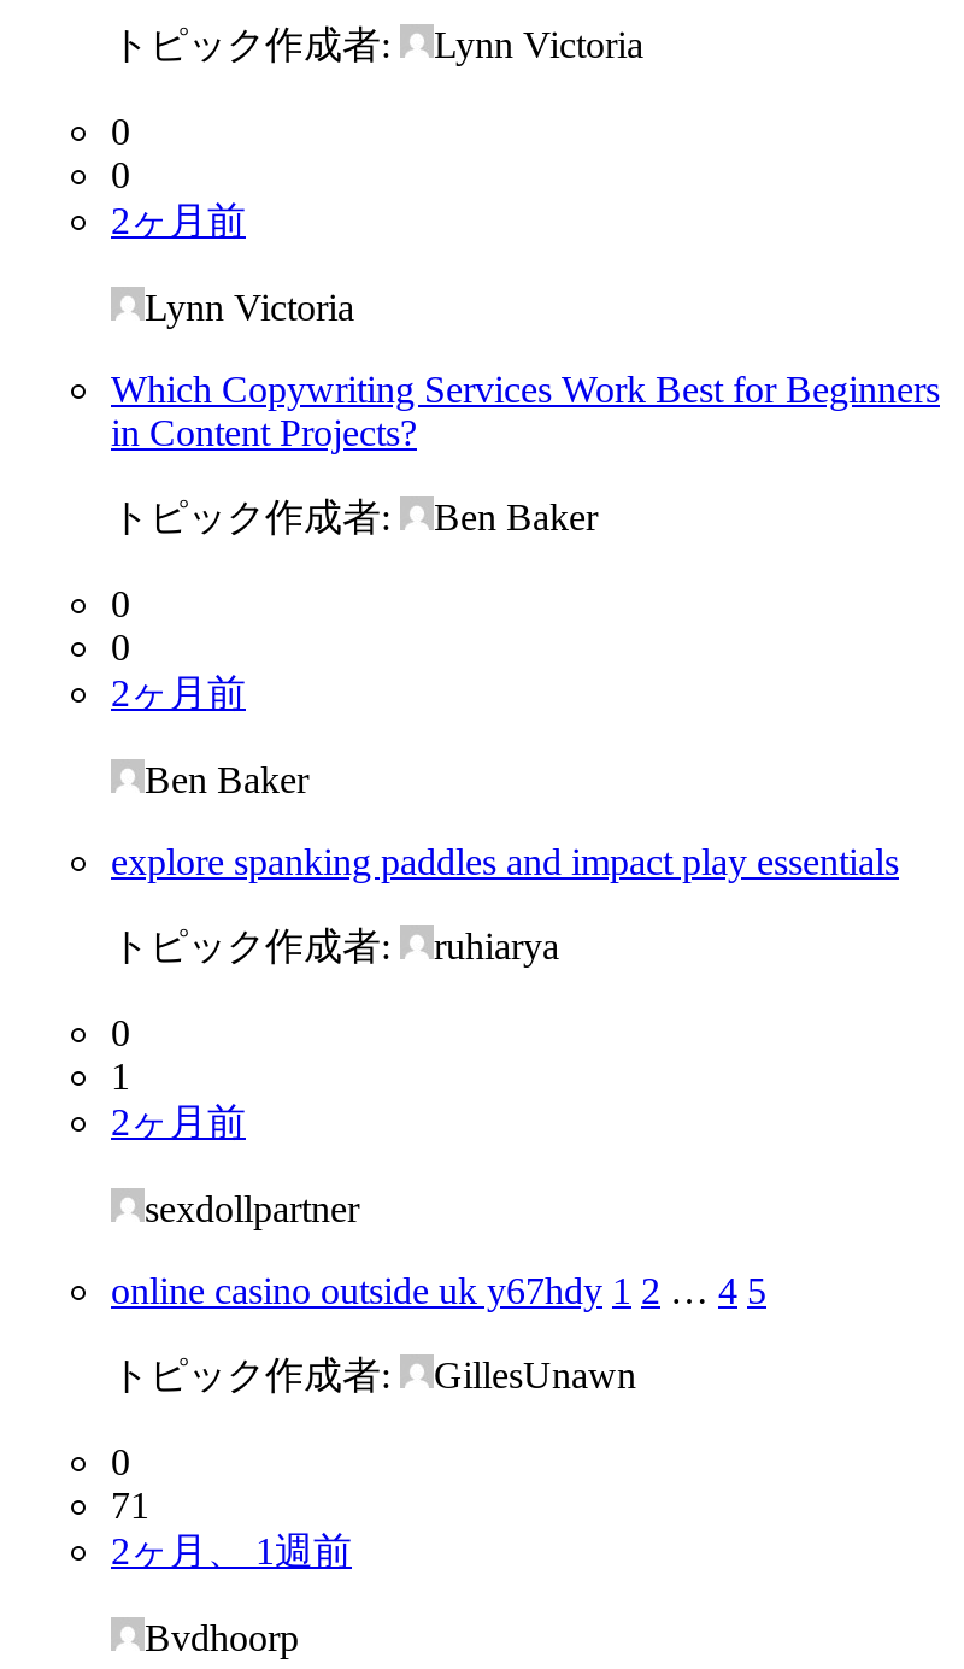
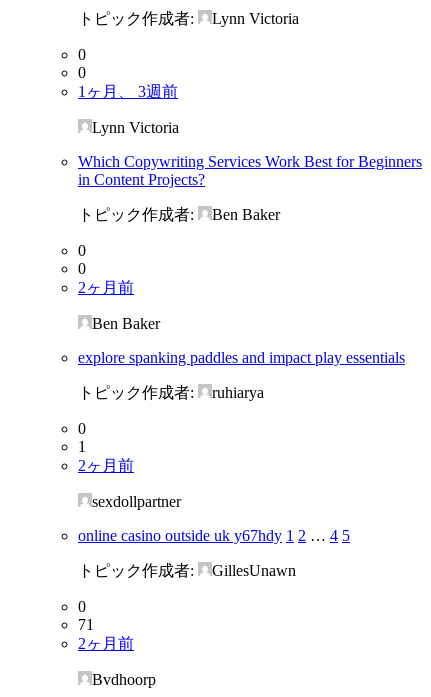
- 2ヶ月前
+ 1ヶ月、 3週前

- 2ヶ月、 1週前
+ 2ヶ月前
